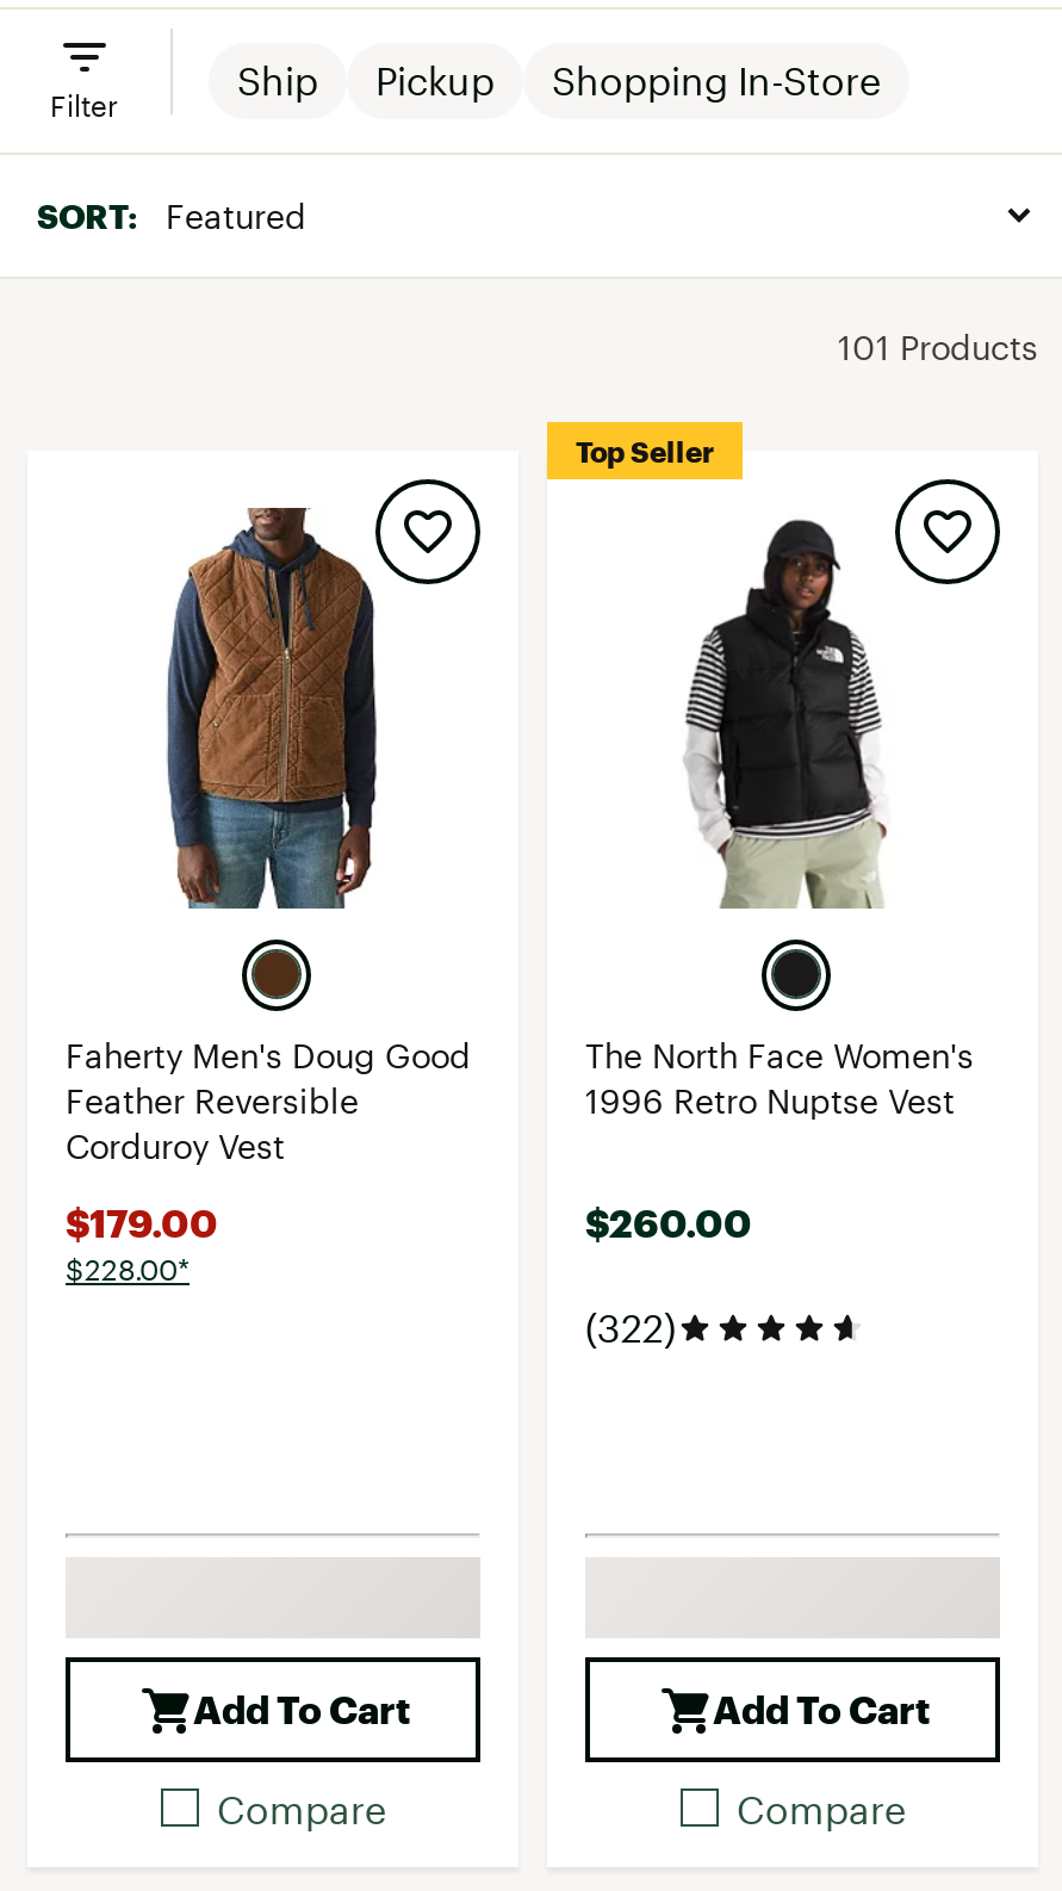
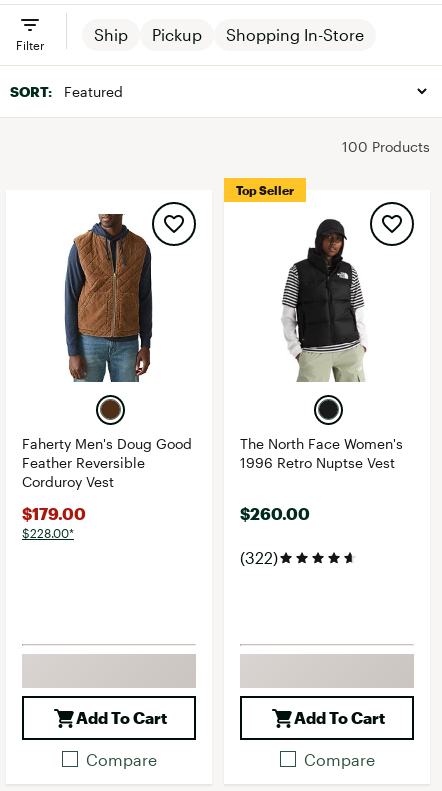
- 101 Products
+ 100 Products
